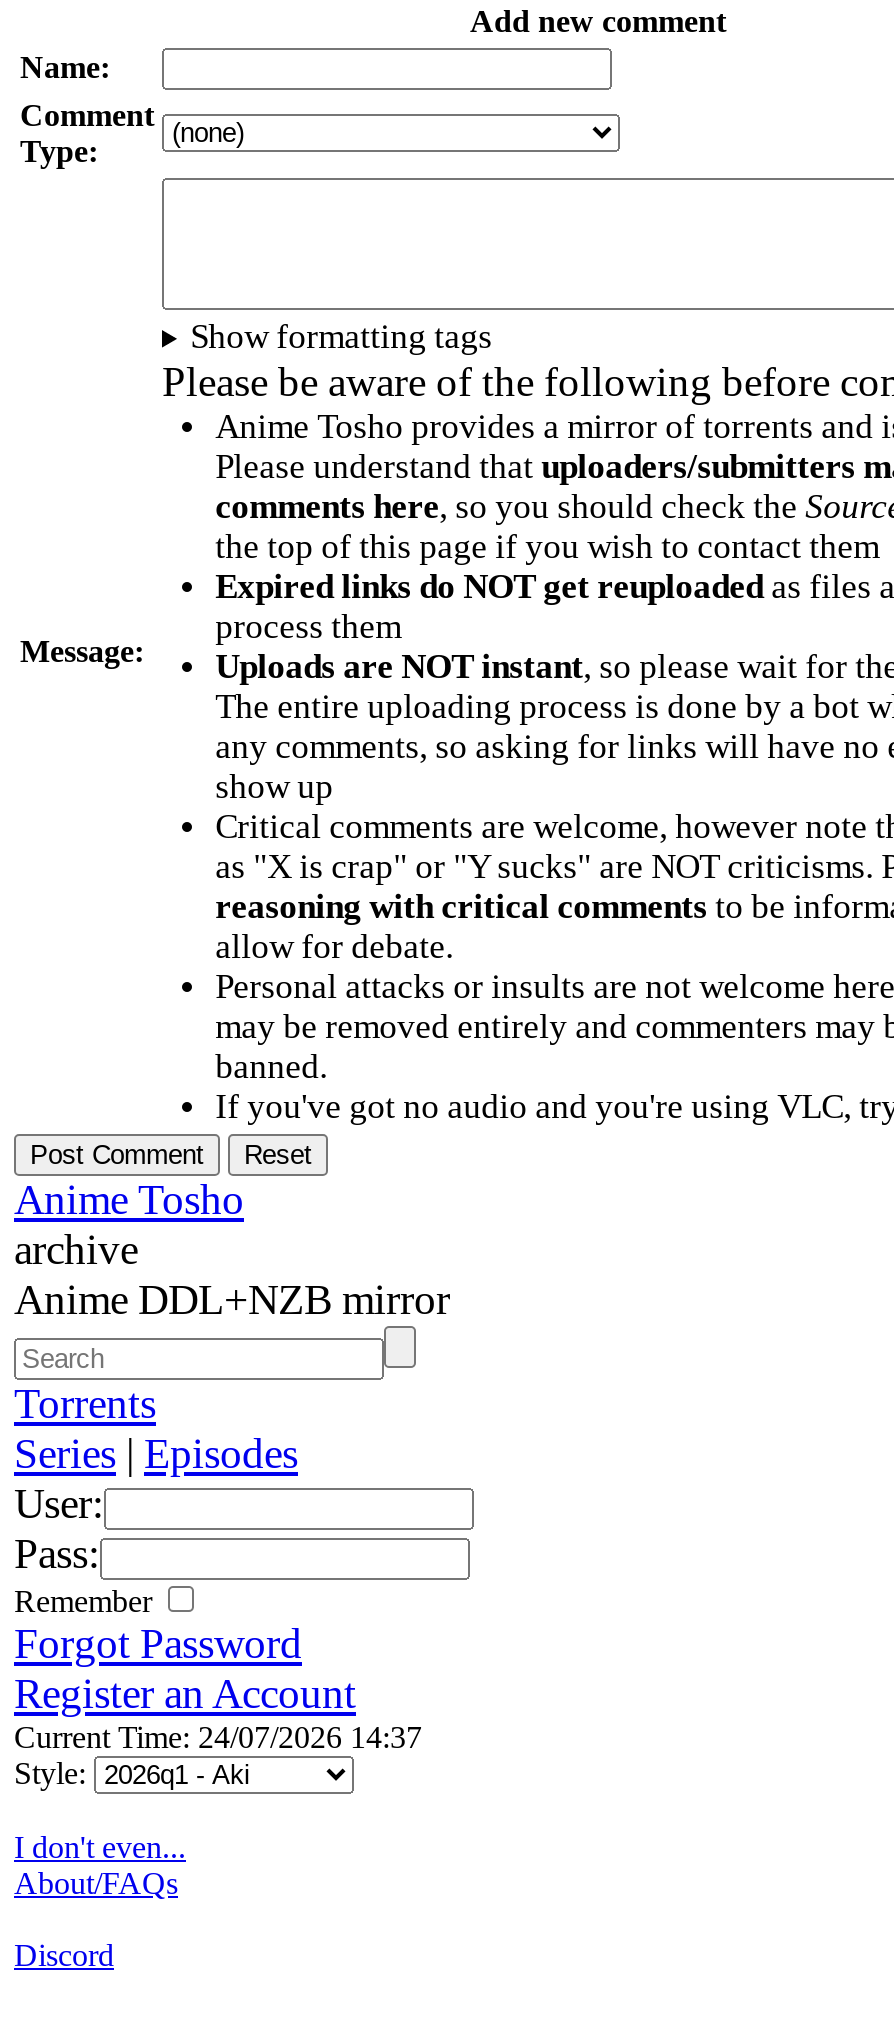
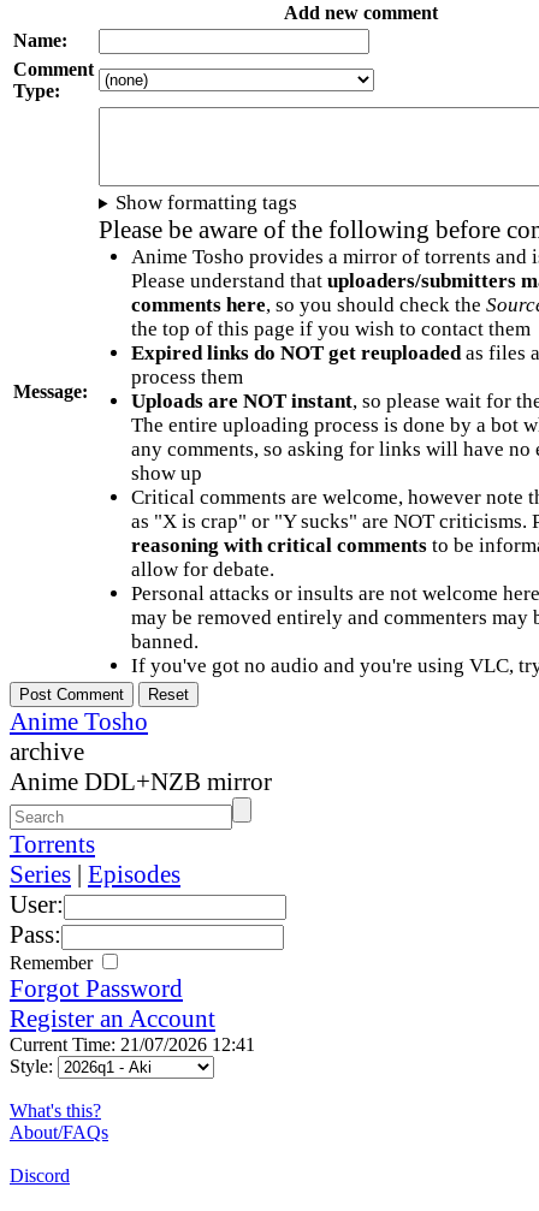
- Current Time: 24/07/2026 14:37
+ Current Time: 21/07/2026 12:41

- I don't even...
+ What's this?
